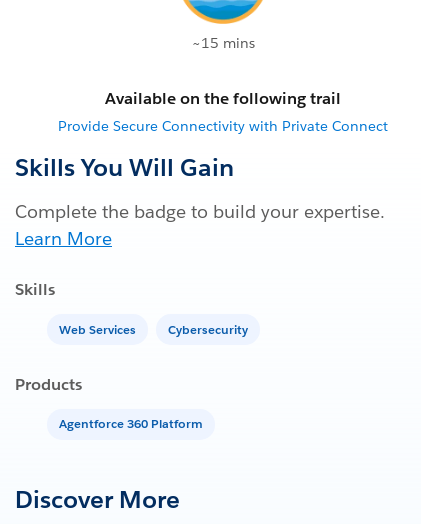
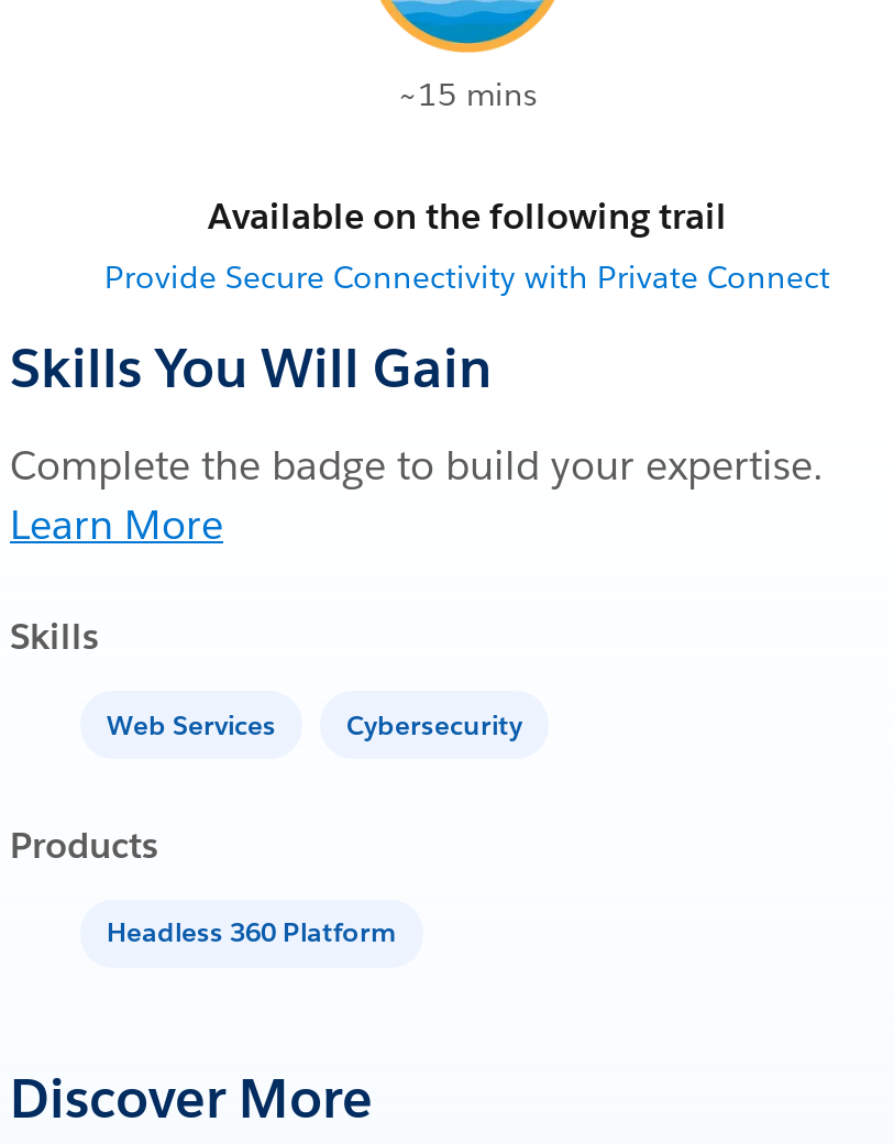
- Agentforce 360 Platform
+ Headless 360 Platform
